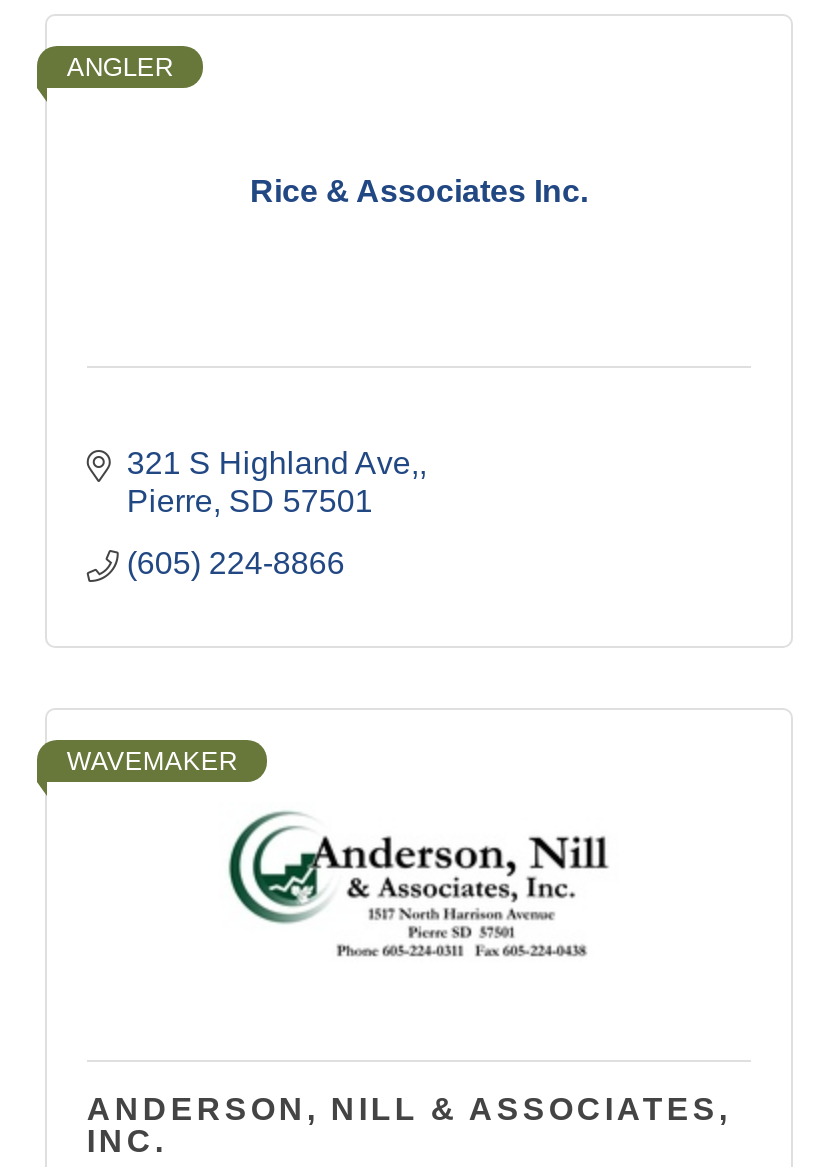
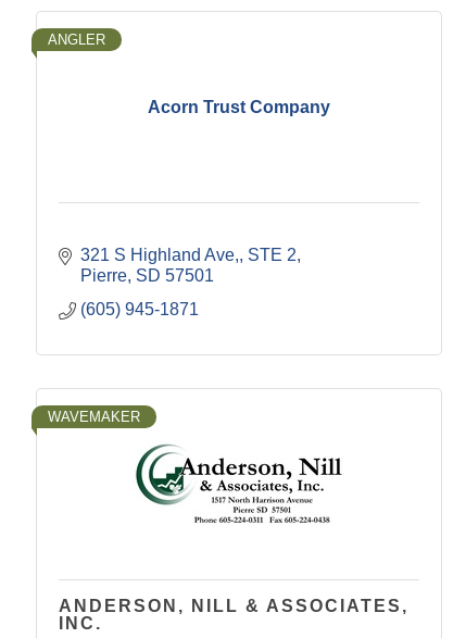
- Rice & Associates Inc.
+ Acorn Trust Company

- 321 S Highland Ave,
+ 321 S Highland Ave, STE 2

- (605) 224-8866
+ (605) 945-1871
